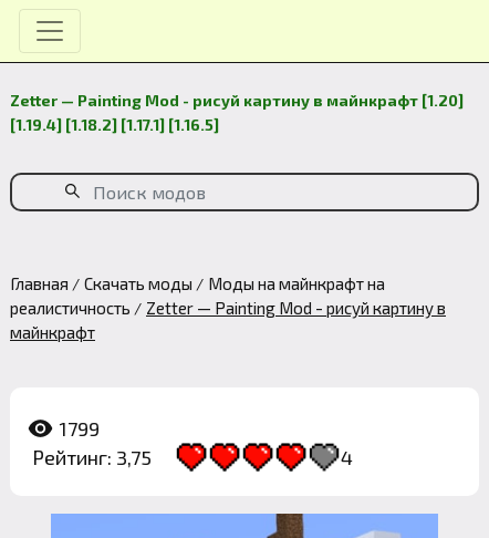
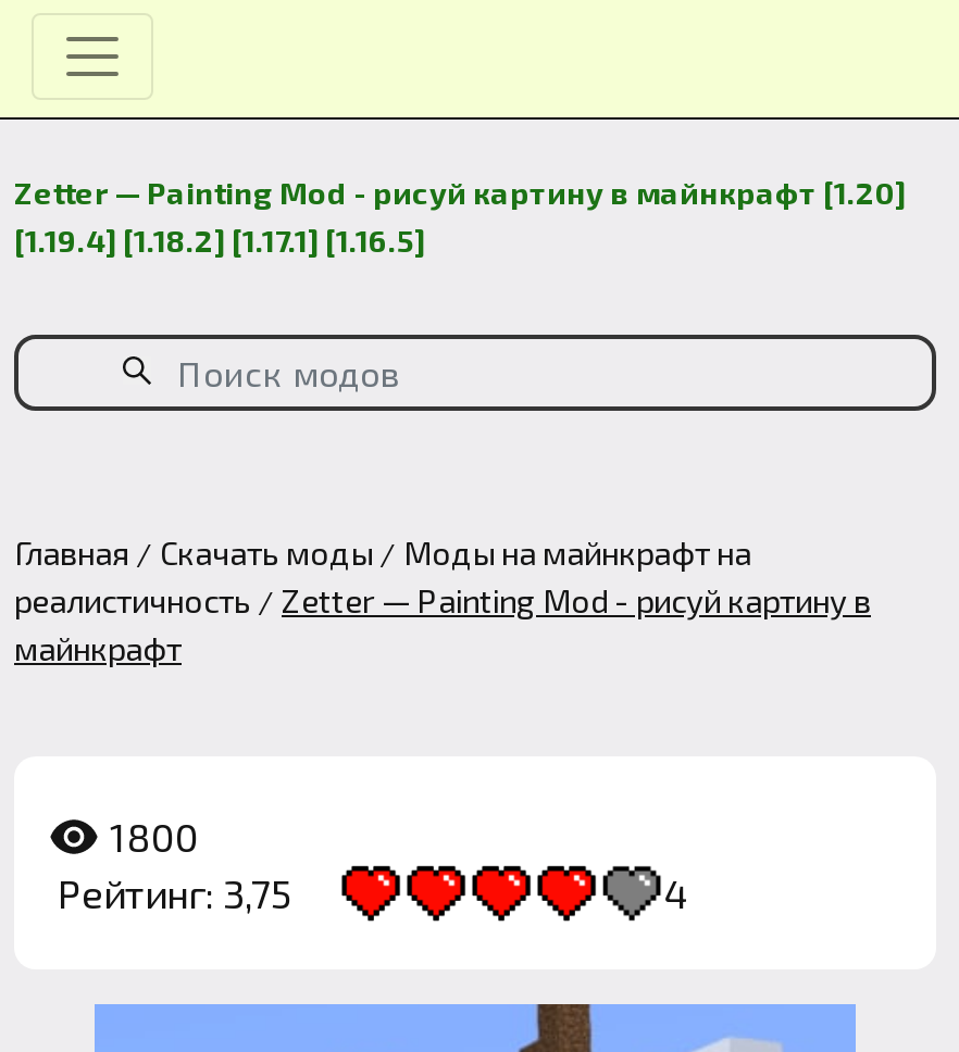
- 1799
+ 1800
